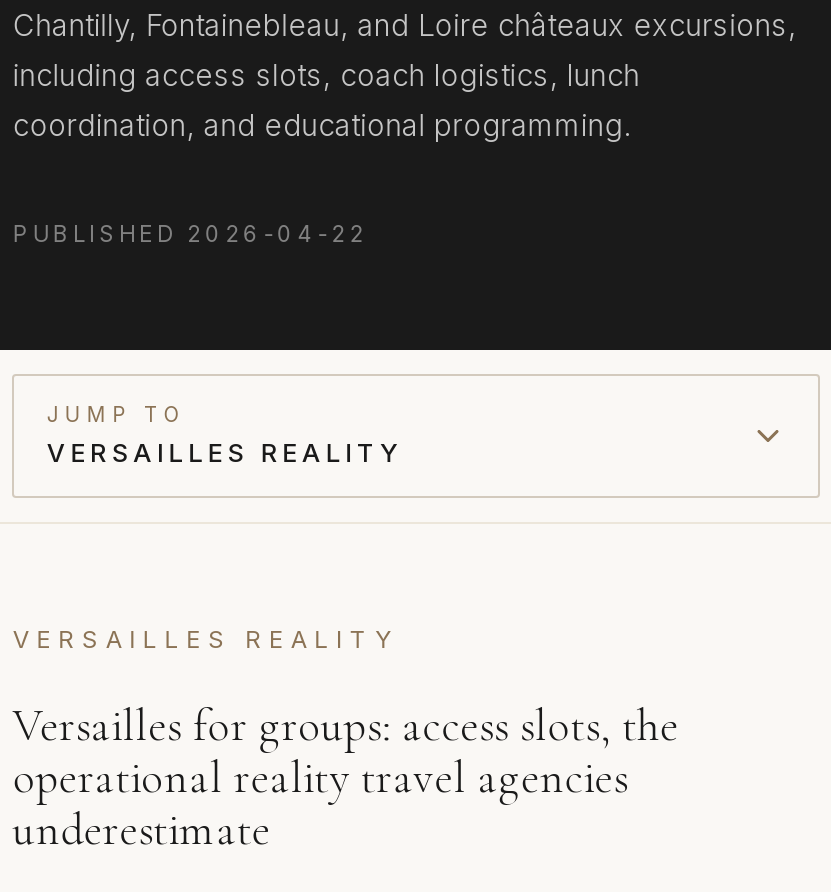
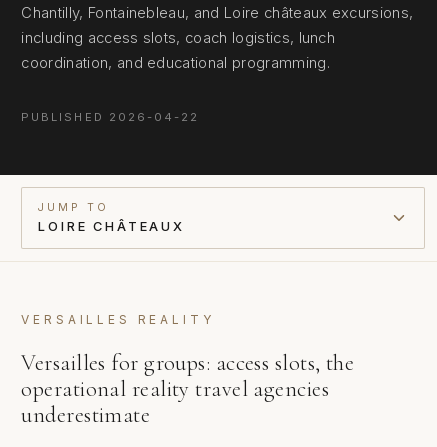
- VERSAILLES REALITY
+ LOIRE CHÂTEAUX
